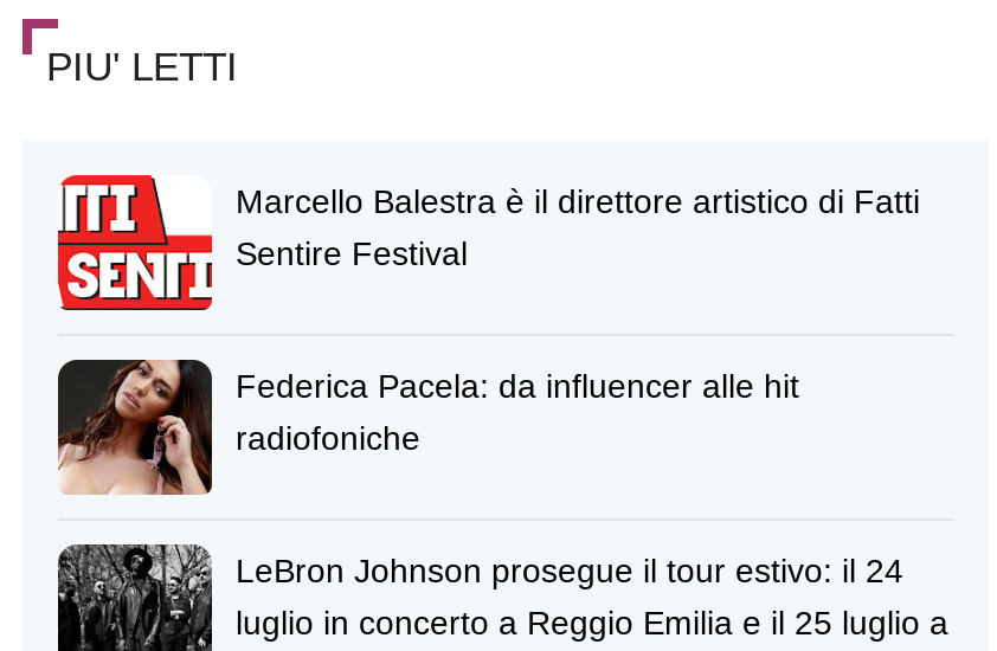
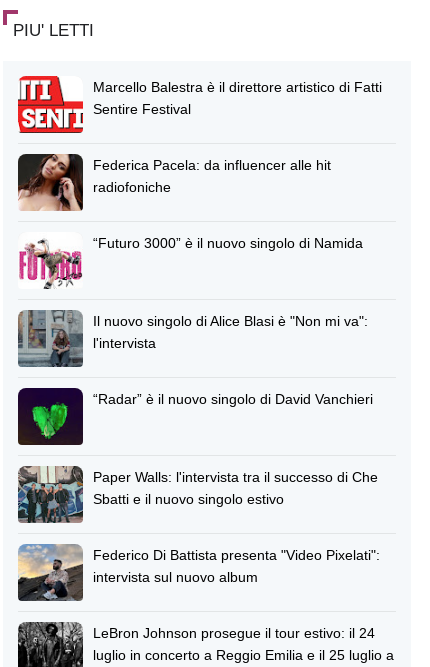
+ [image]
+ Il nuovo singolo di Alice Blasi è "Non mi va":
+ l'intervista
+ “Radar” è il nuovo singolo di David Vanchieri

+ [image]
+ Paper Walls: l'intervista tra il successo di Che
+ Sbatti e il nuovo singolo estivo
+ Federico Di Battista presenta "Video Pixelati":
+ intervista sul nuovo album

+ [image]

+ [image]

+ [image]
+ “Futuro 3000” è il nuovo singolo di Namida
